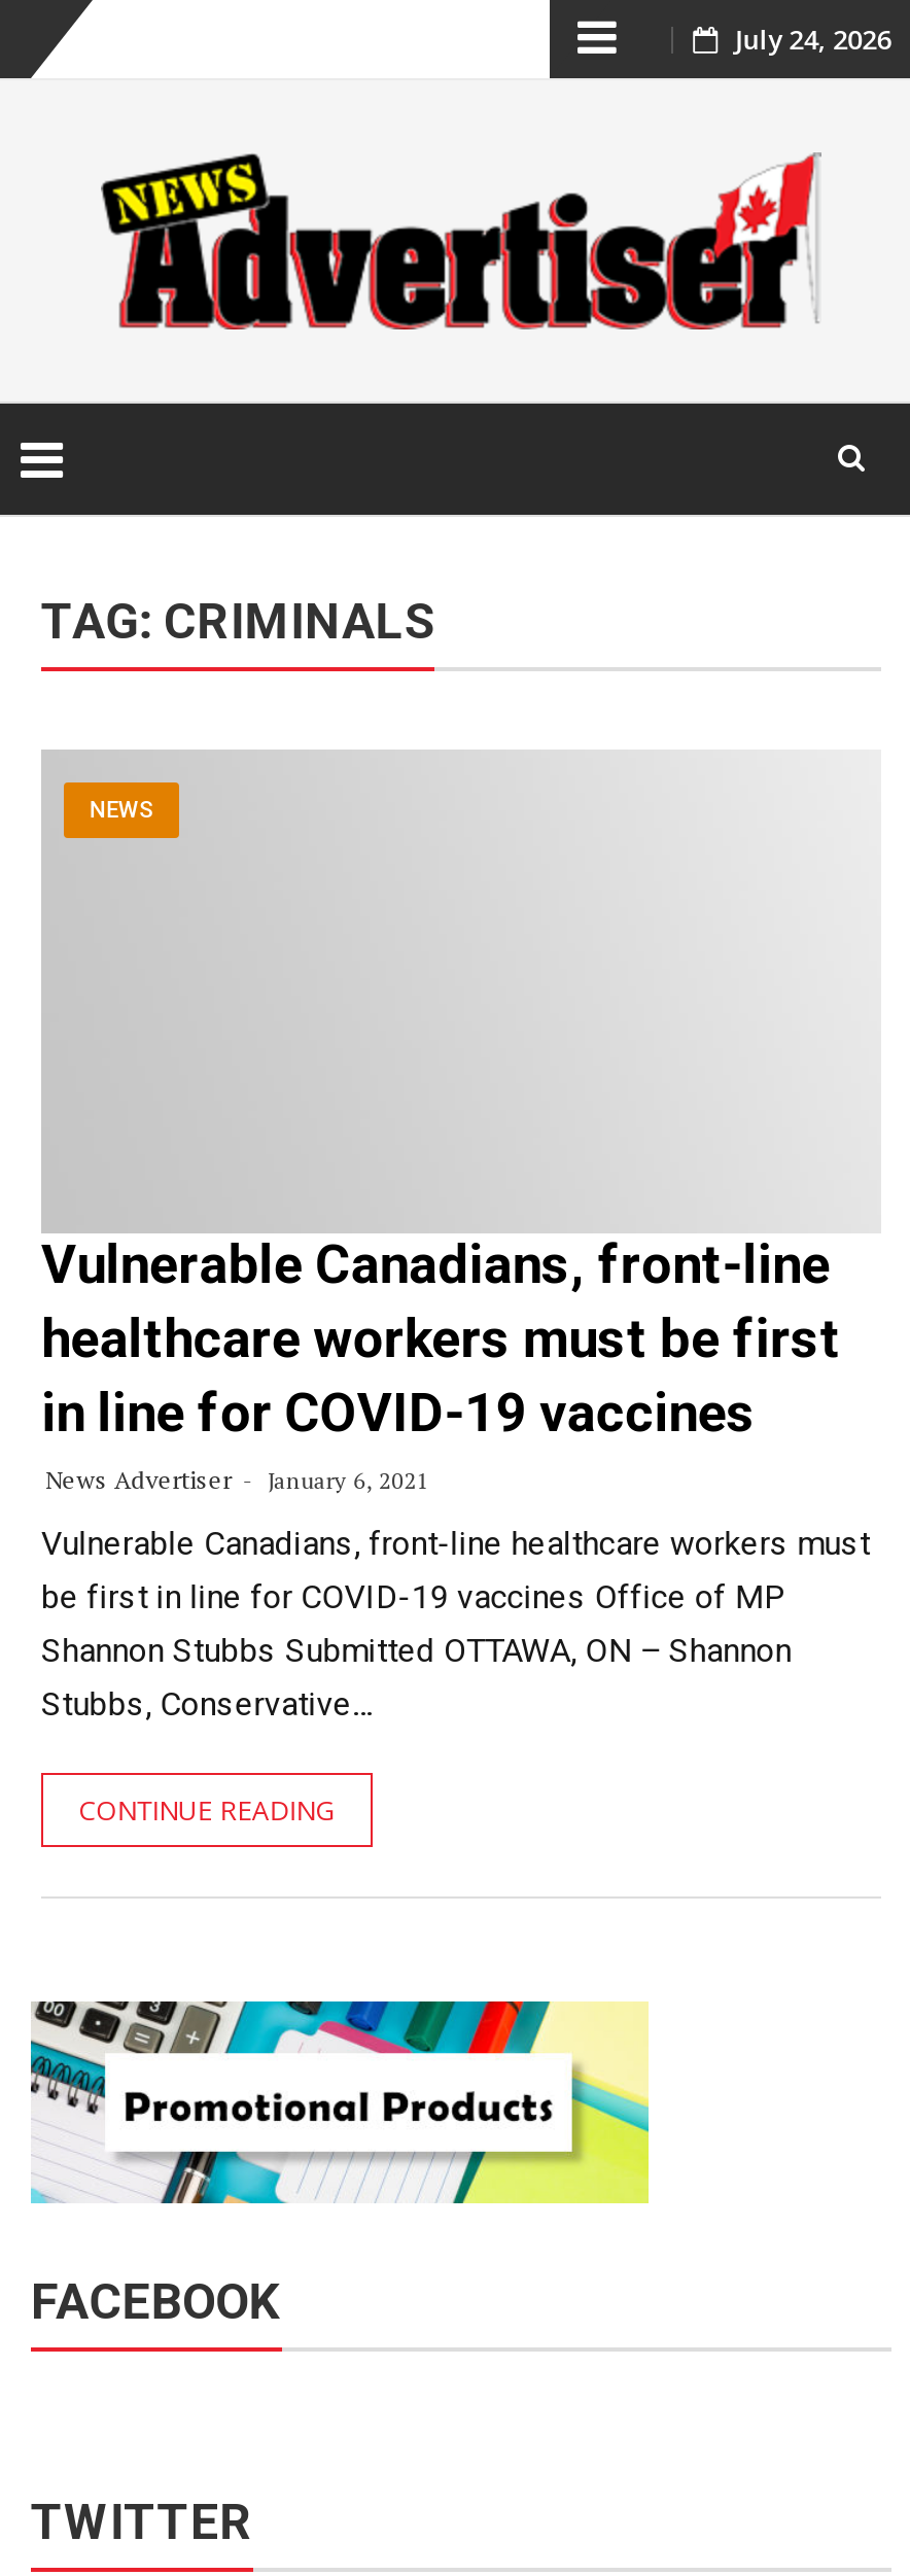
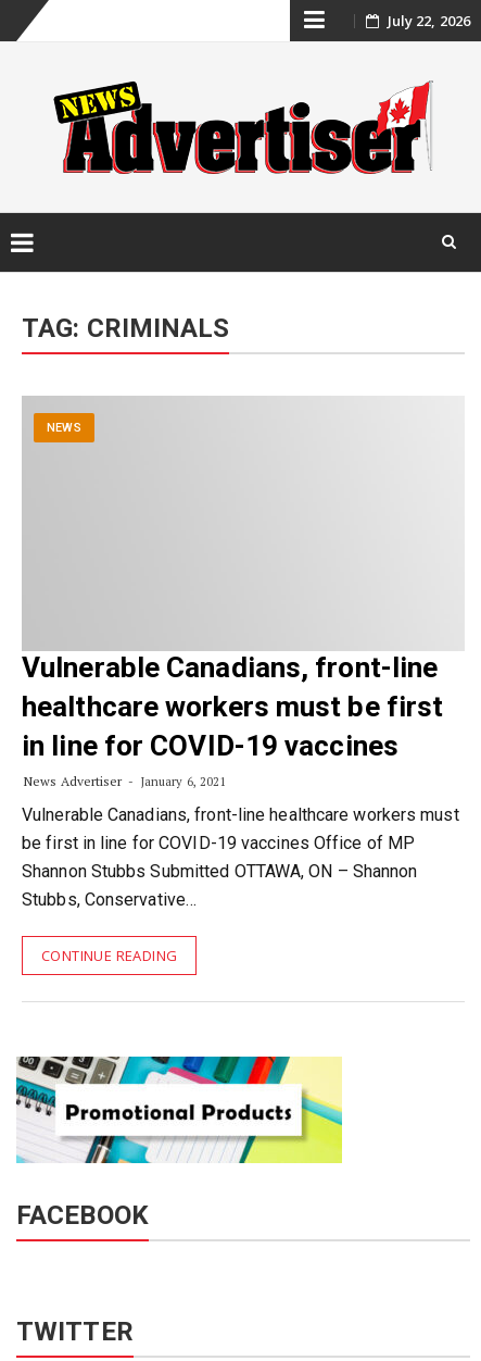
- July 24, 2026
+ July 22, 2026
